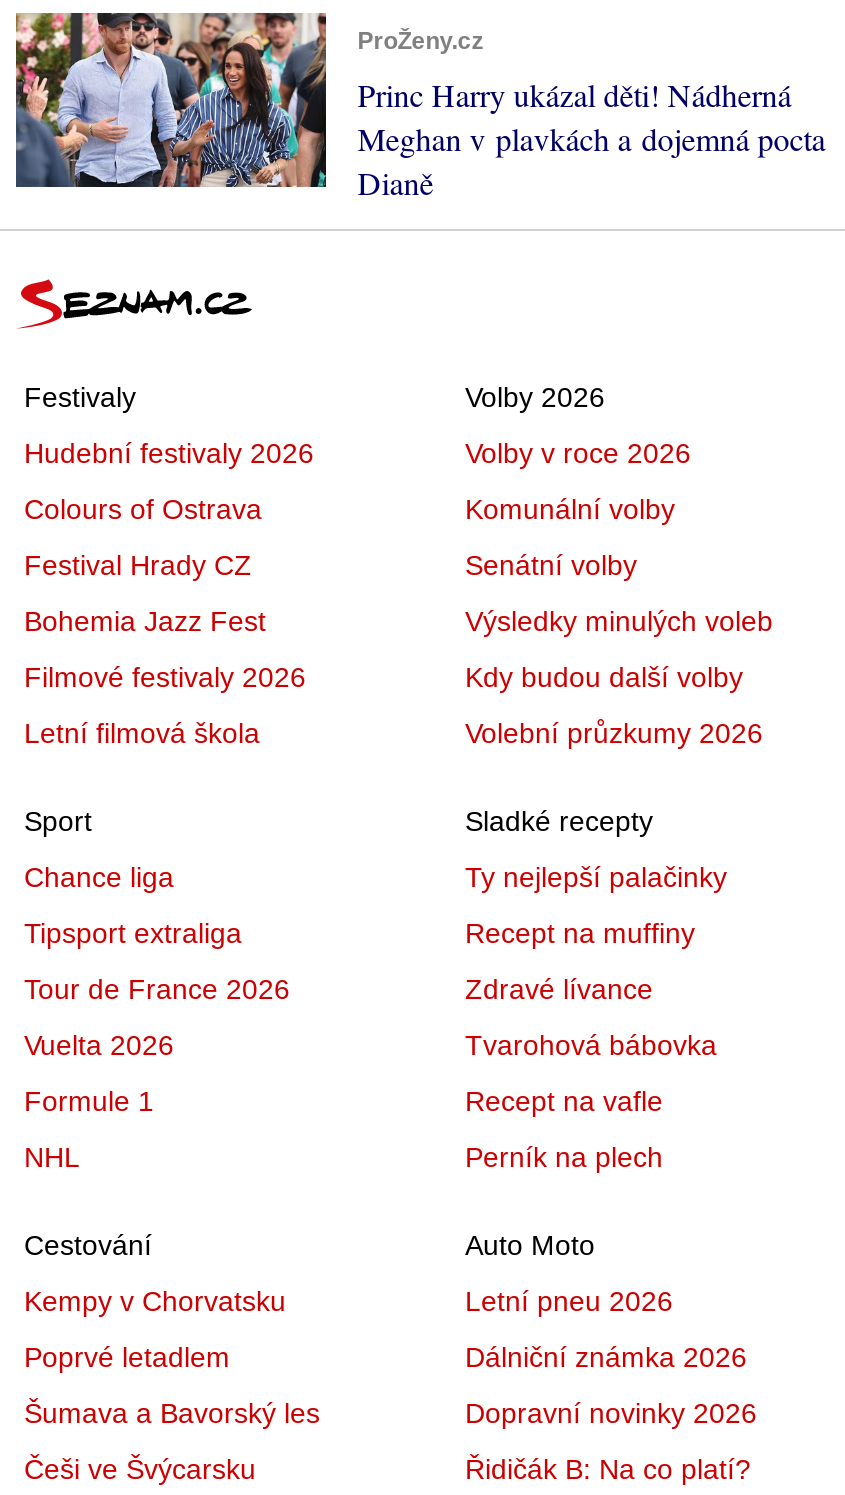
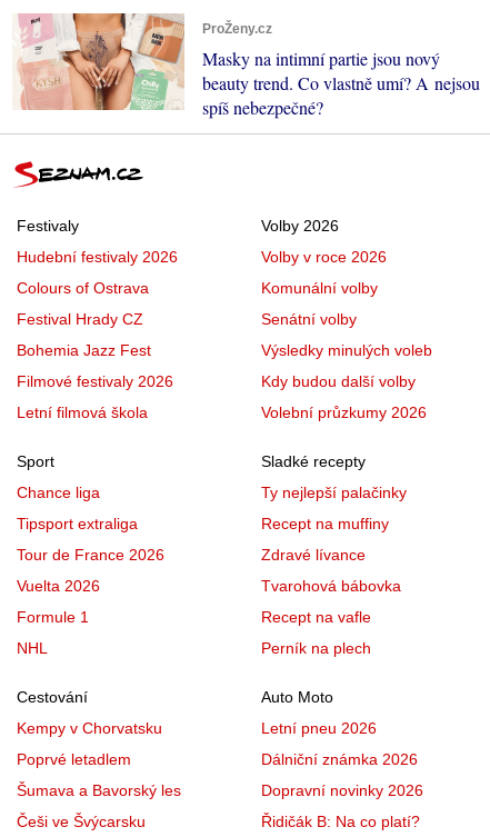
- [image]
- Princ Harry ukázal děti! Nádherná
- Meghan v plavkách a dojemná pocta
- Dianě
+ [image]
+ Masky na intimní partie jsou nový
+ beauty trend. Co vlastně umí? A nejsou
+ spíš nebezpečné?
